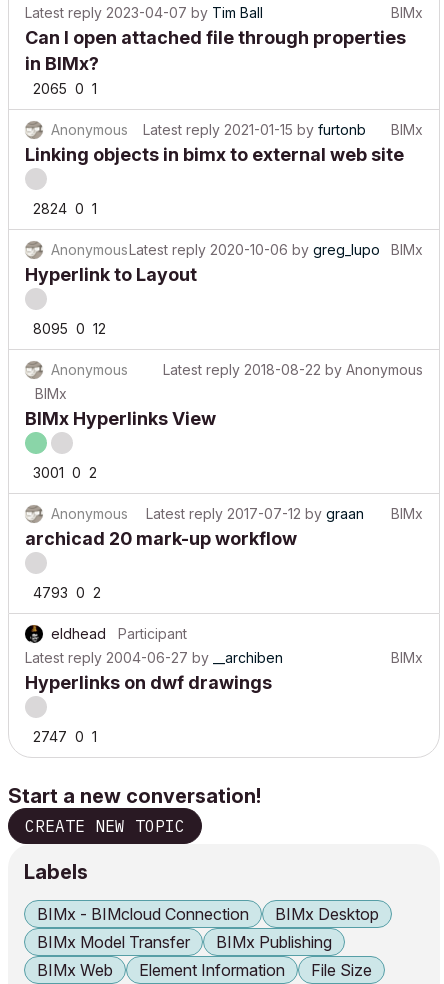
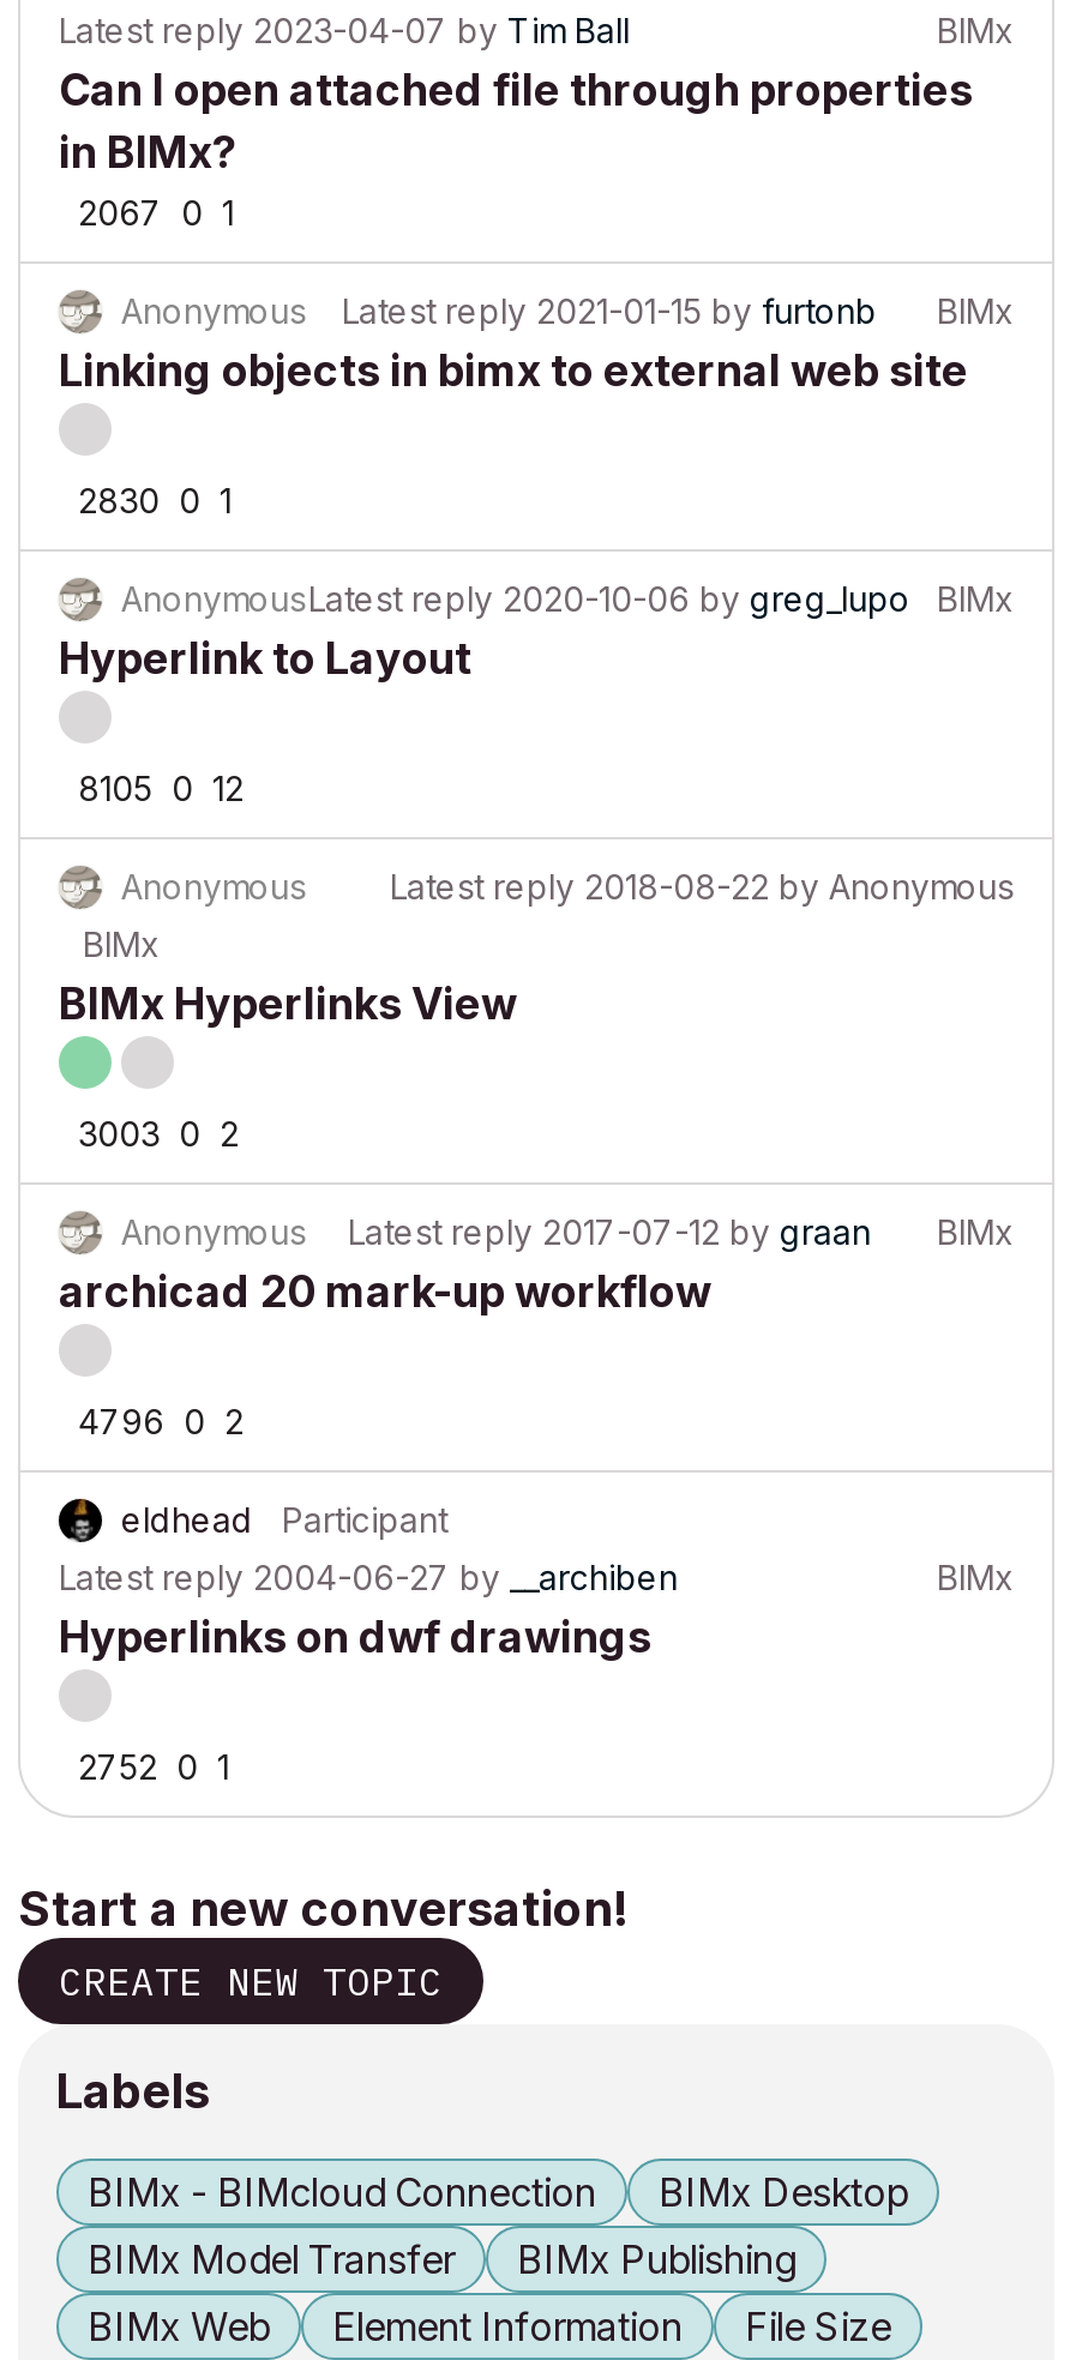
- 2065 0 1
+ 2067 0 1

- 2824 0 1
+ 2830 0 1

- 8095 0 12
+ 8105 0 12

- 3001 0 2
+ 3003 0 2

- 4793 0 2
+ 4796 0 2

- 2747 0 1
+ 2752 0 1
